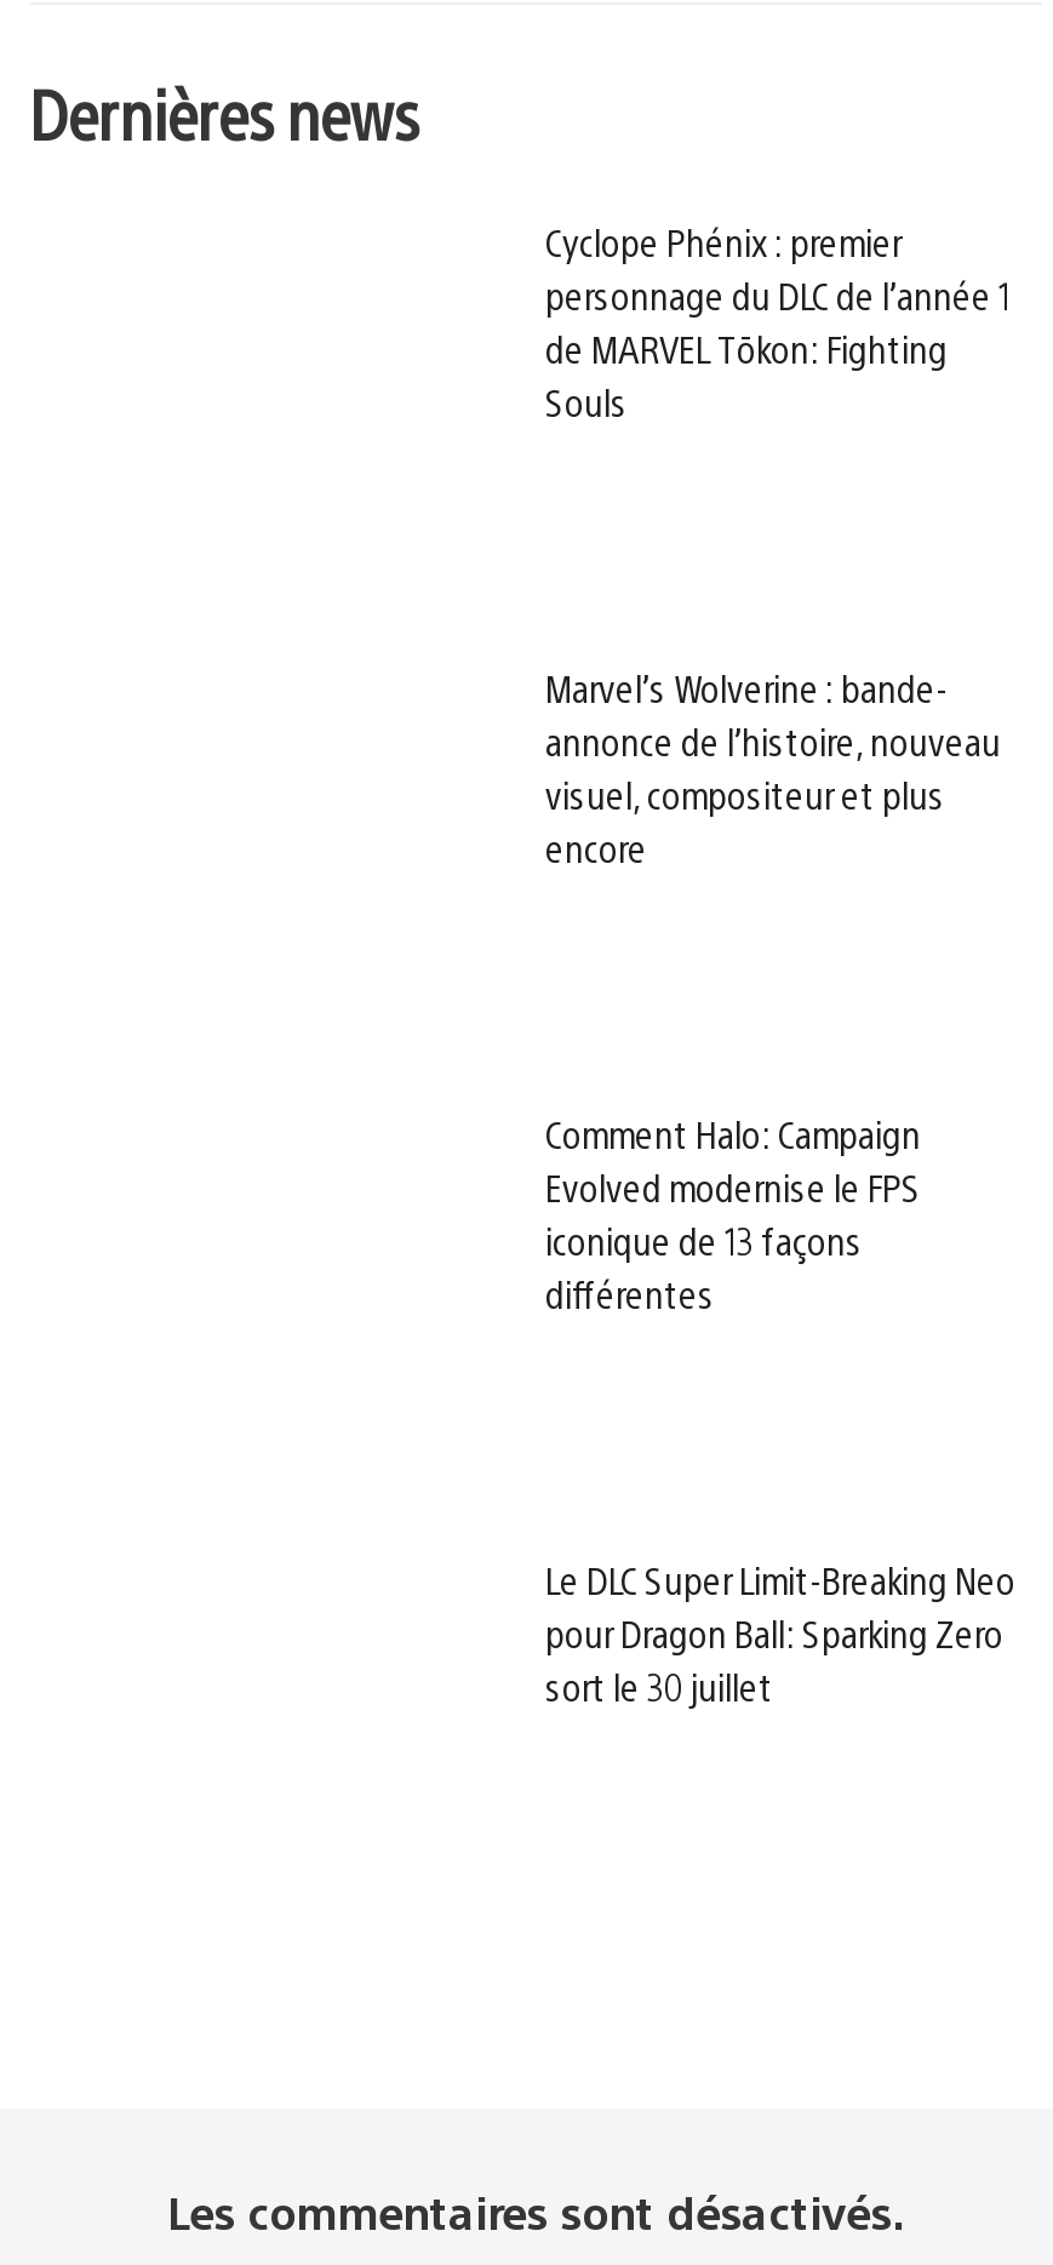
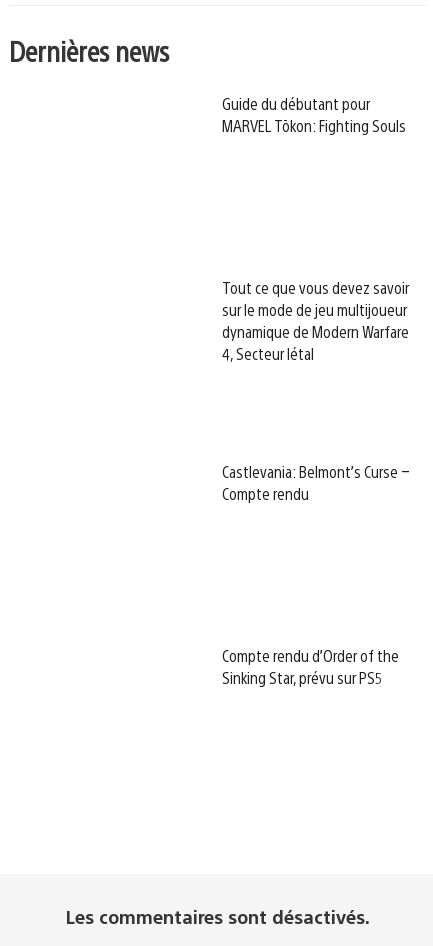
- Cyclope Phénix : premier
- personnage du DLC de l’année 1
- de MARVEL Tōkon: Fighting
- Souls
+ Guide du débutant pour
+ MARVEL Tōkon: Fighting Souls

- Marvel’s Wolverine : bande-
- annonce de l’histoire, nouveau
- visuel, compositeur et plus
- encore
+ Tout ce que vous devez savoir
+ sur le mode de jeu multijoueur
+ dynamique de Modern Warfare
+ 4, Secteur létal

- Comment Halo: Campaign
- Evolved modernise le FPS
- iconique de 13 façons
- différentes
+ Castlevania: Belmont’s Curse –
+ Compte rendu

- Le DLC Super Limit-Breaking Neo
- pour Dragon Ball: Sparking Zero
- sort le 30 juillet
+ Compte rendu d’Order of the
+ Sinking Star, prévu sur PS5
